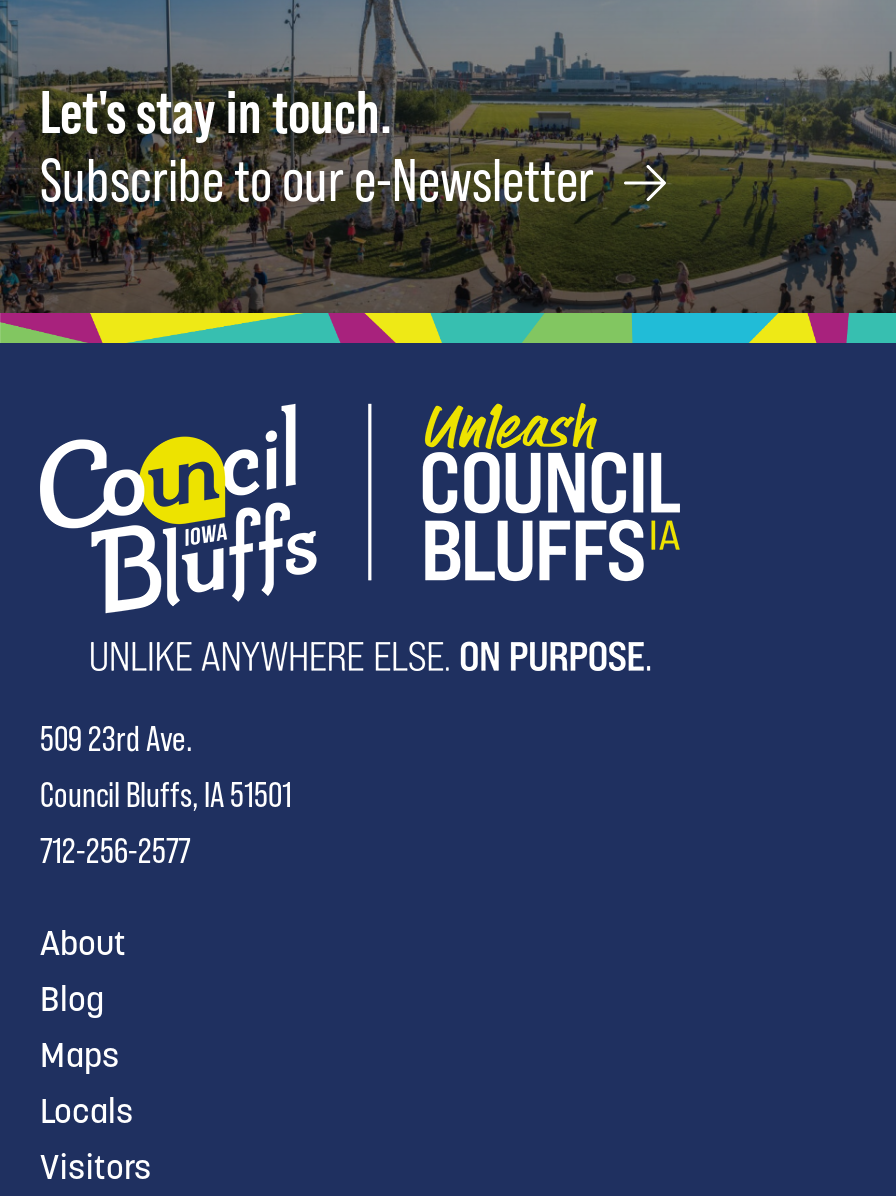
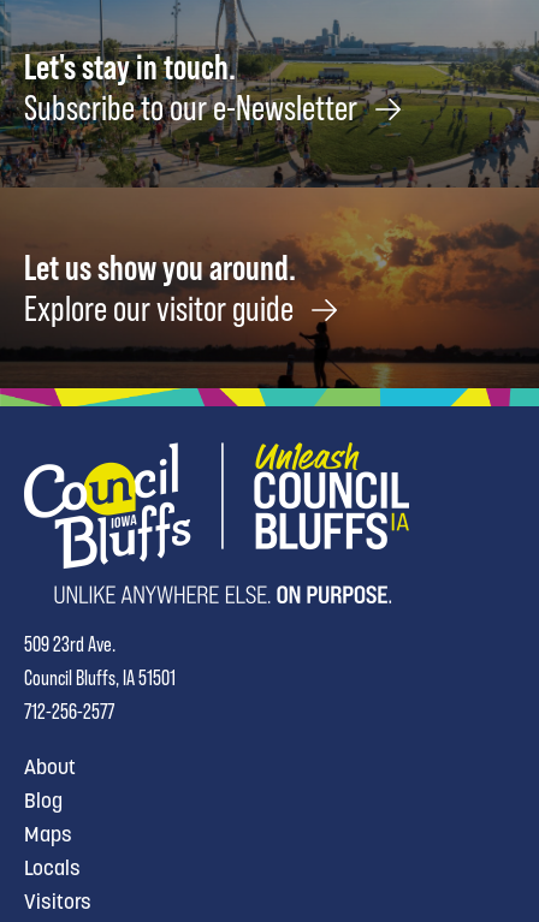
+ [image]
+ Let us show you around.
+ Explore our visitor guide
